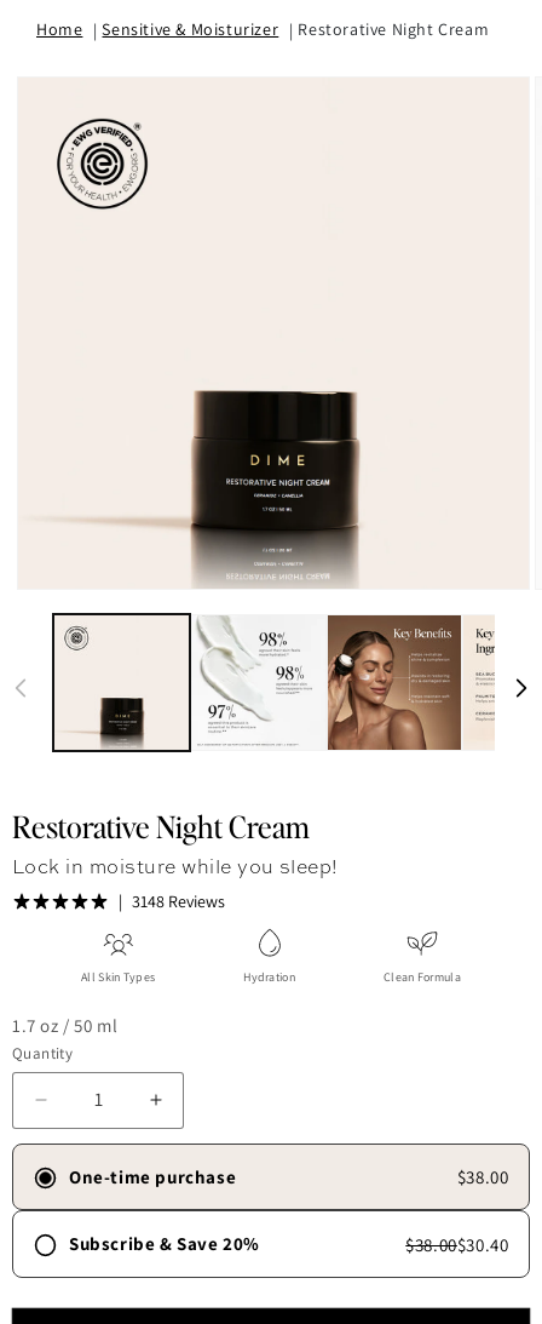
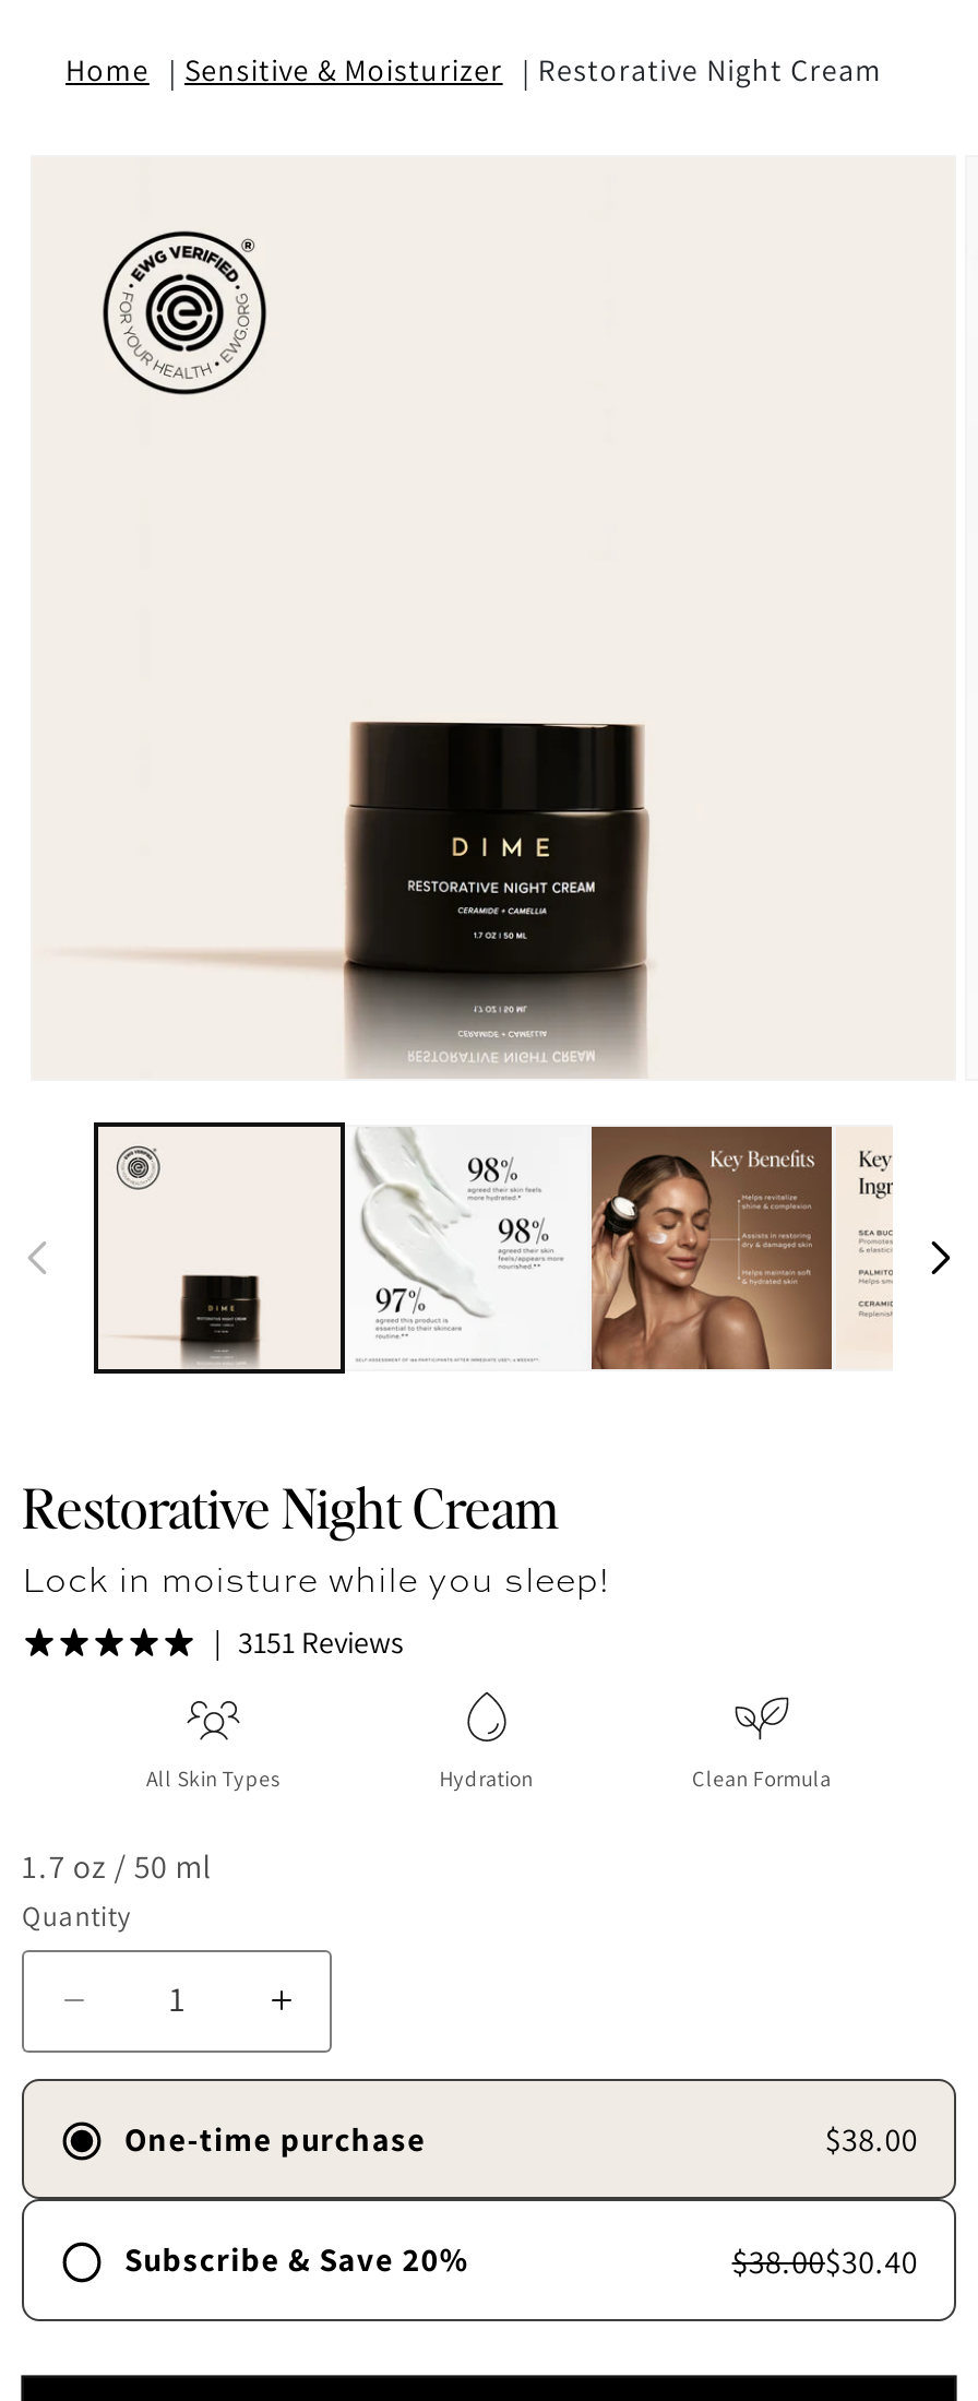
- 3148 Reviews
+ 3151 Reviews
